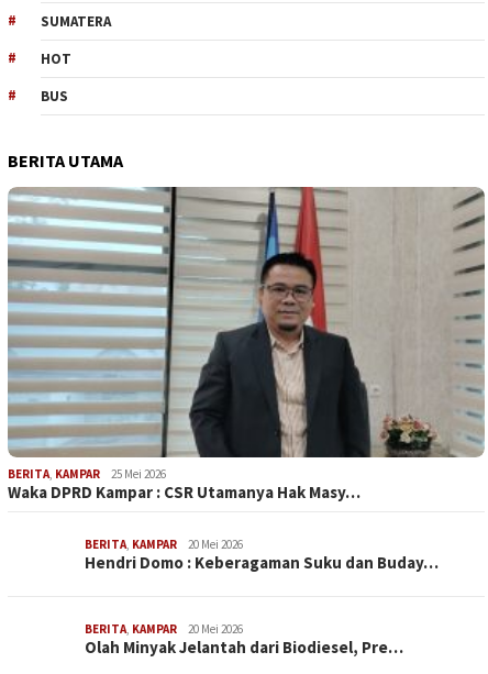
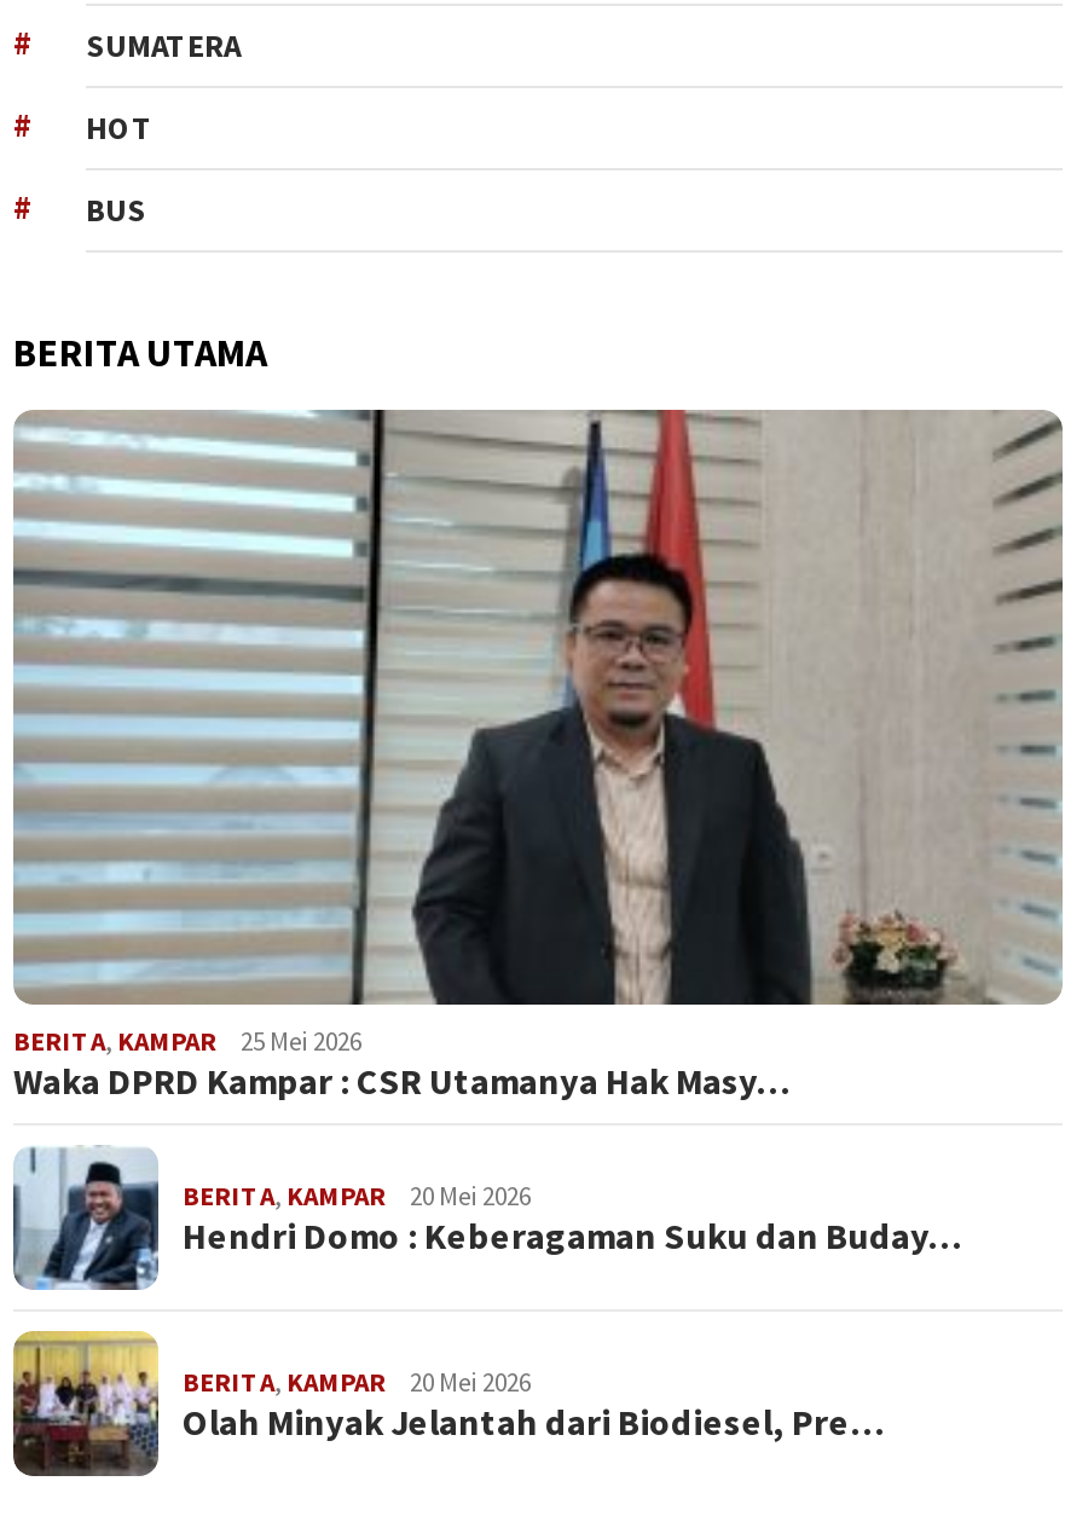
+ [image]

+ [image]
